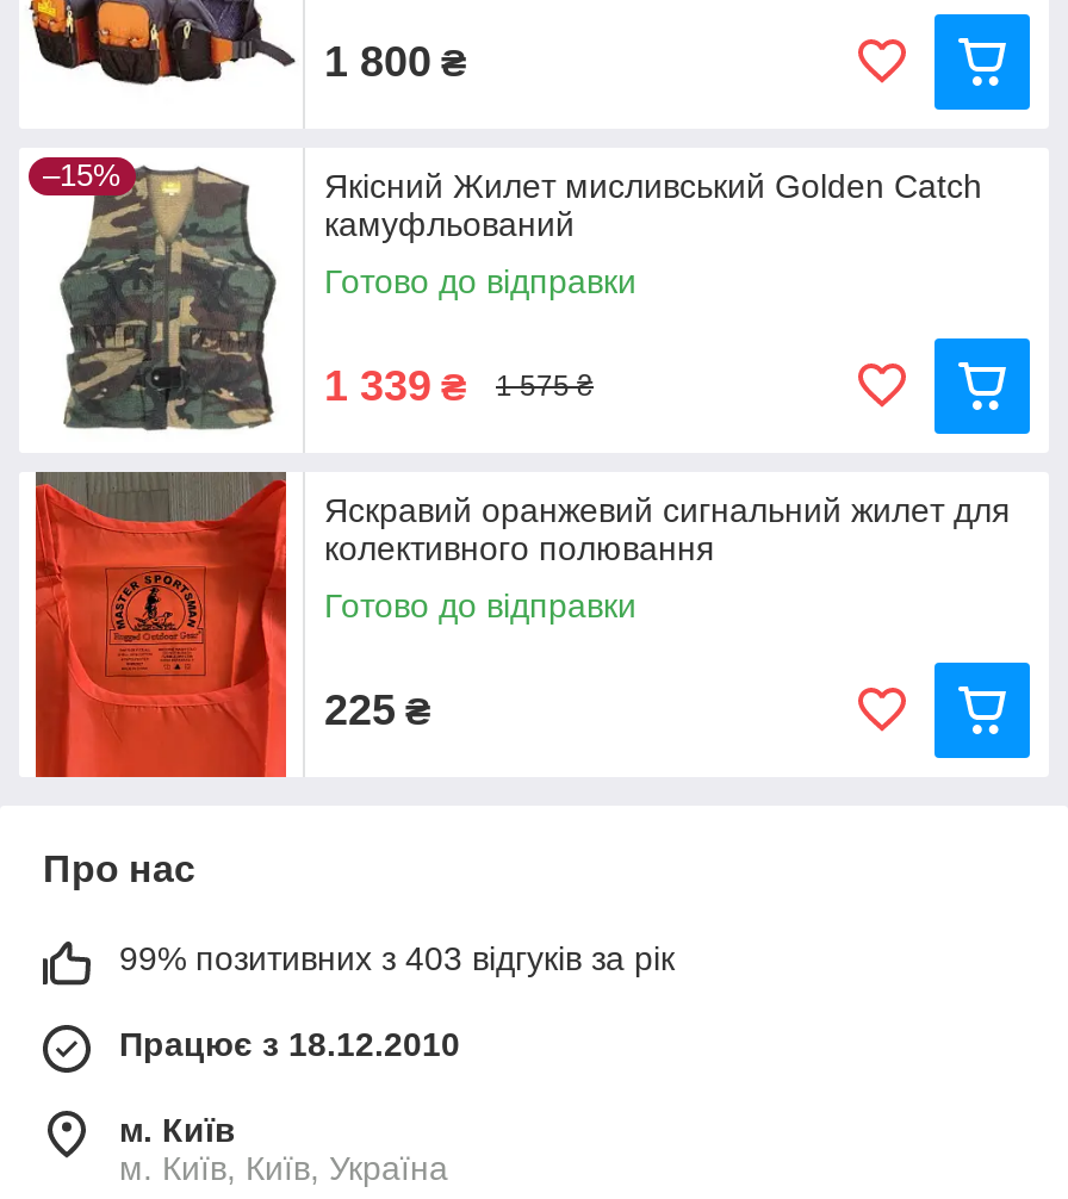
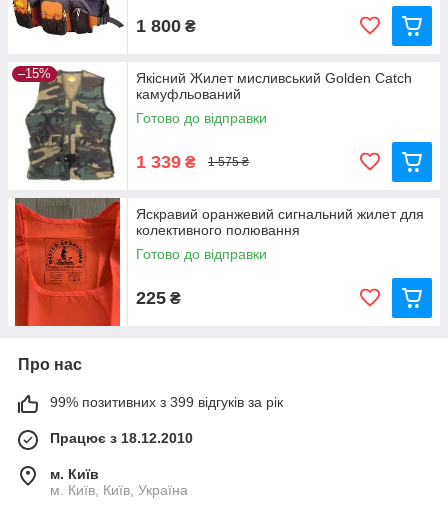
- 99% позитивних з 403 відгуків за рік
+ 99% позитивних з 399 відгуків за рік
